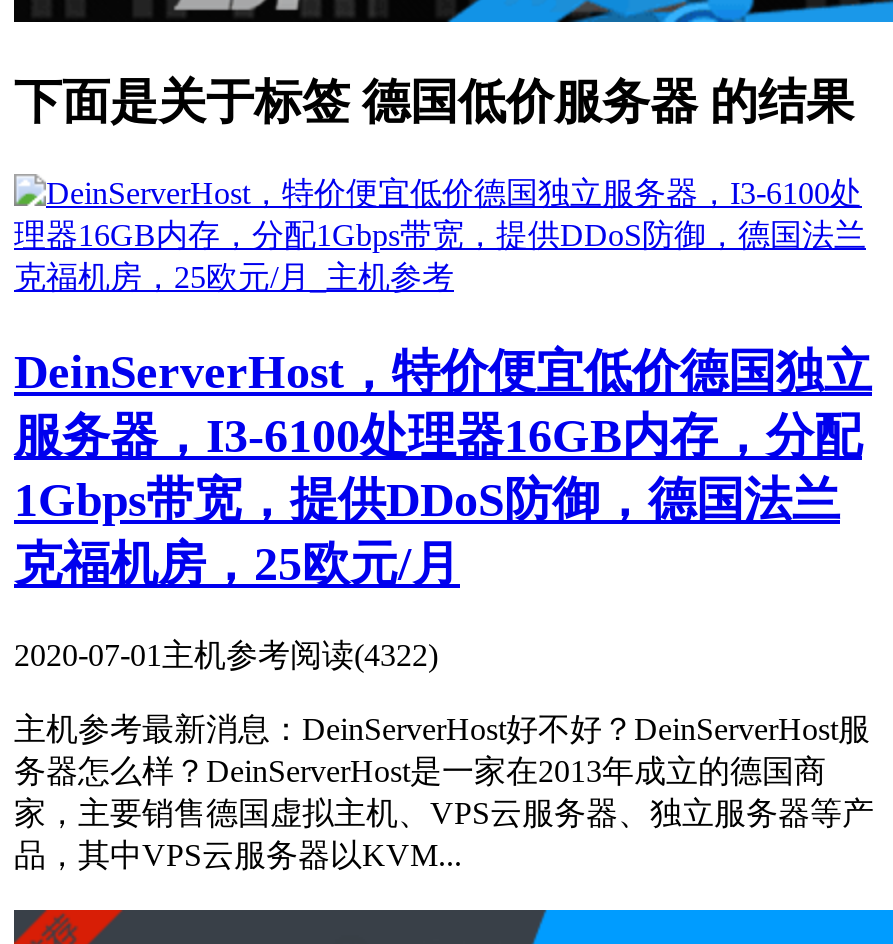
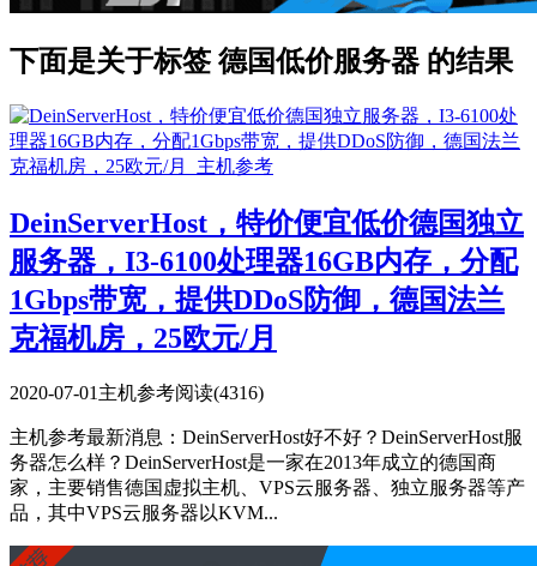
- 2020-07-01主机参考阅读(4322)
+ 2020-07-01主机参考阅读(4316)
